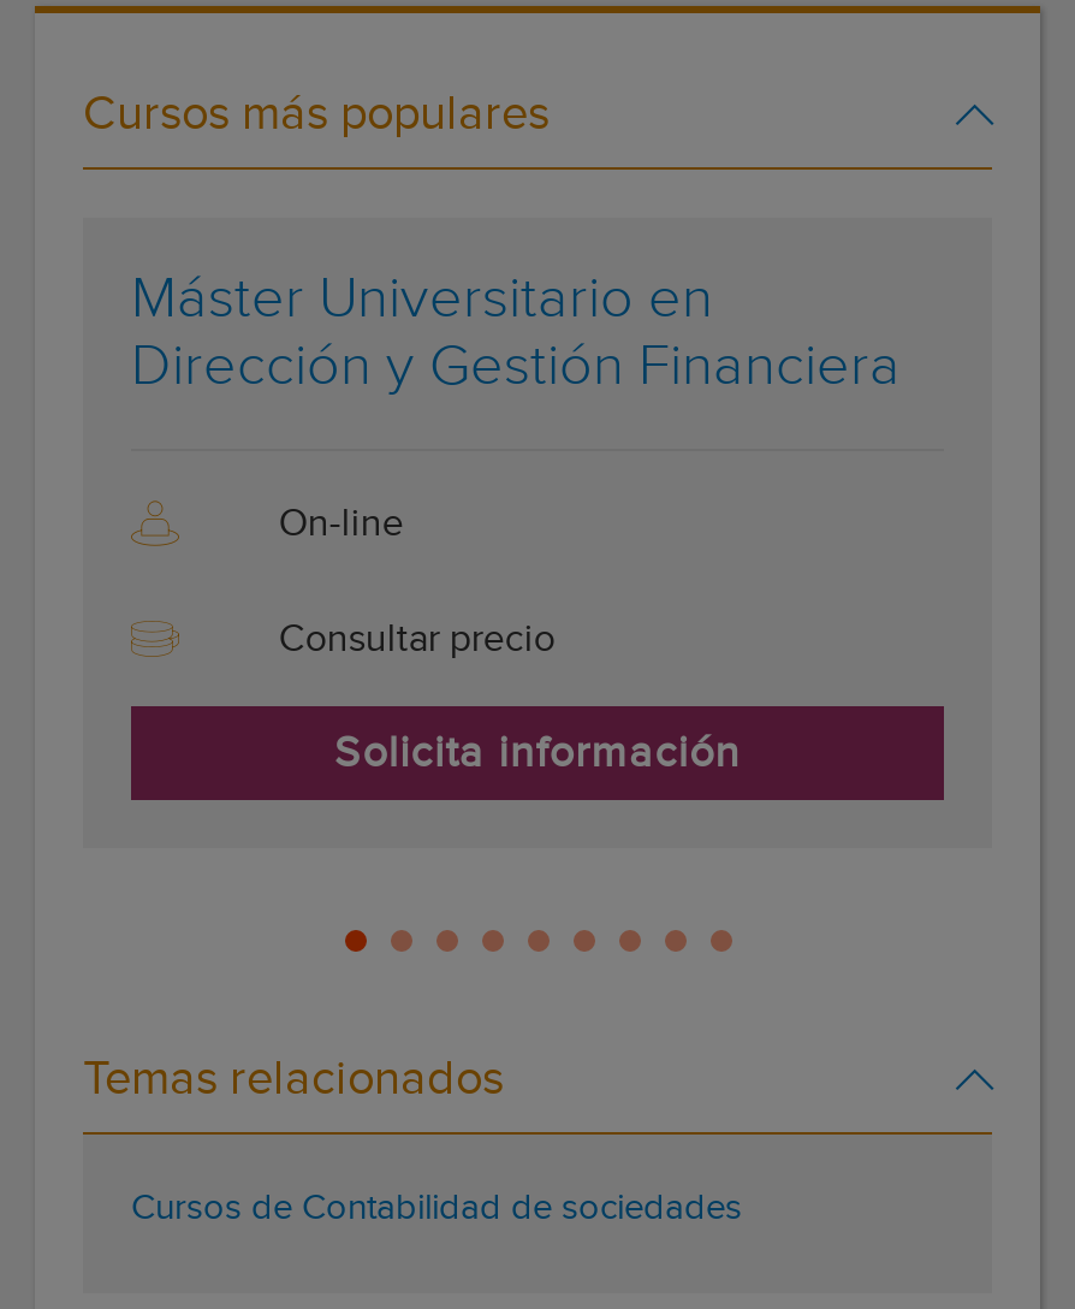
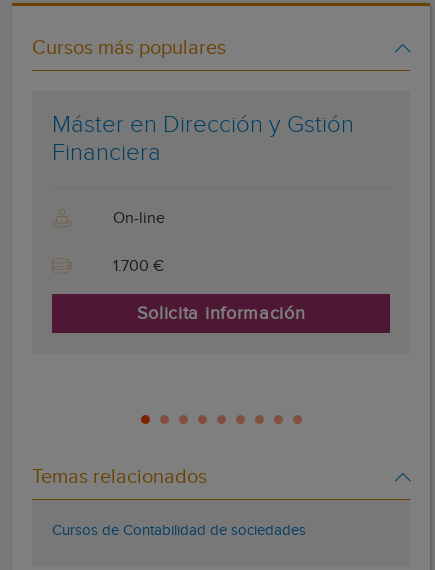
- Máster Universitario en
- Dirección y Gestión Financiera
+ Máster en Dirección y Gstión
+ Financiera

- Consultar precio
+ 1.700 €
